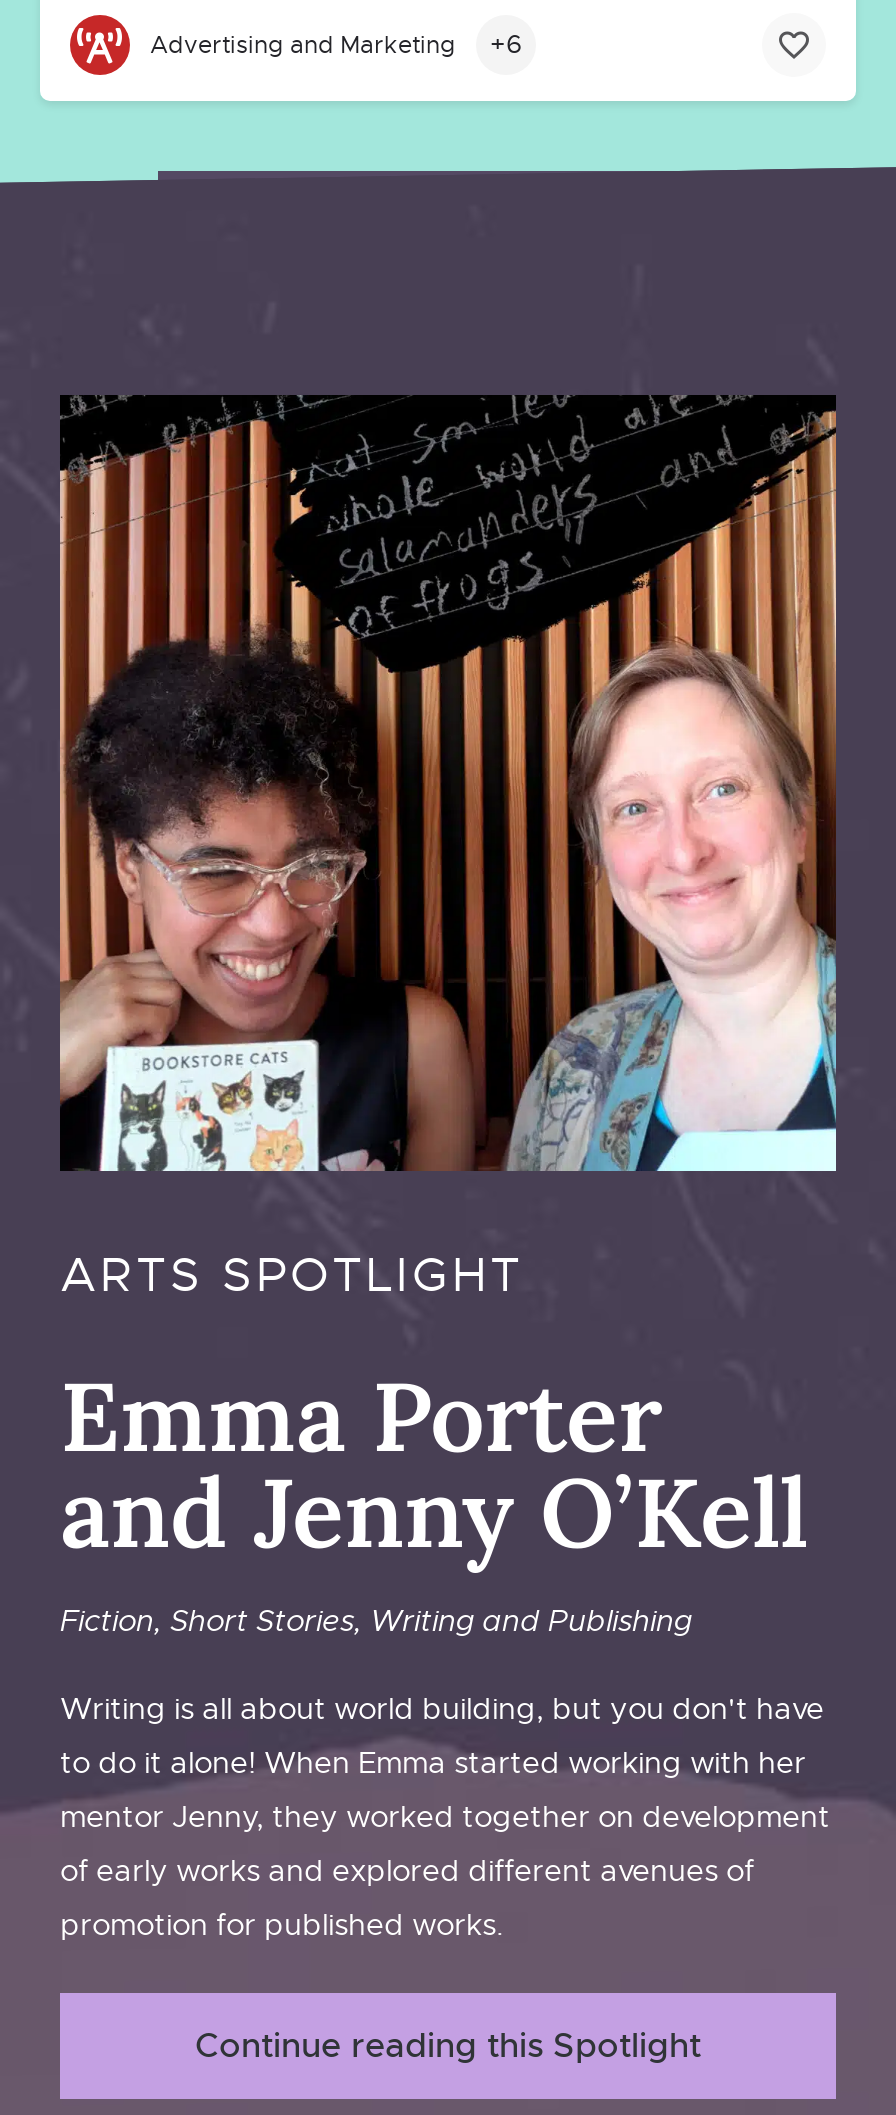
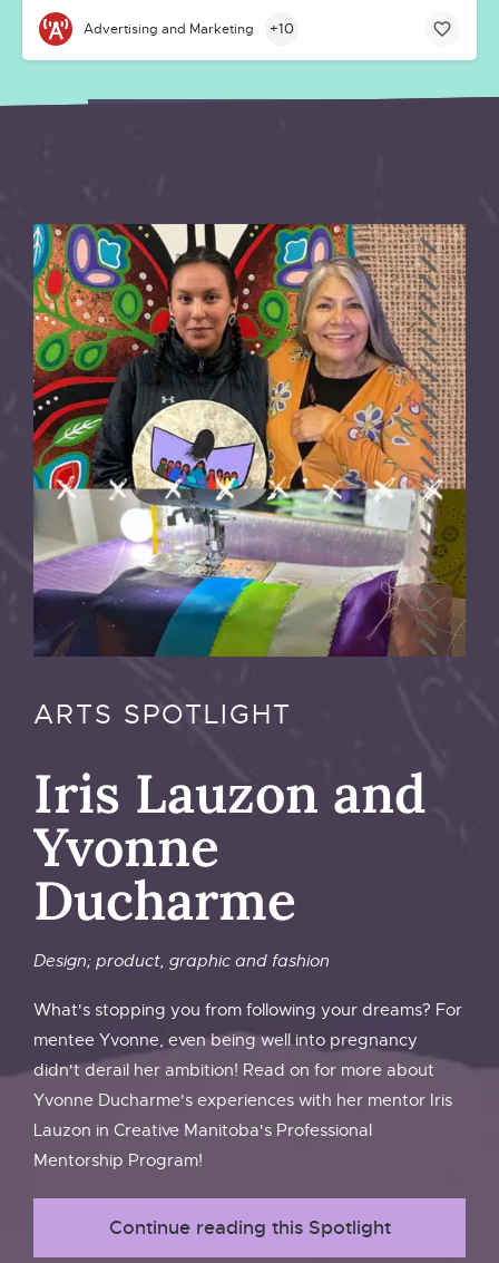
- Advertising and Marketing +6
+ Advertising and Marketing +10

- [image]
+ [image]

- Emma Porter
- and Jenny O’Kell
- Fiction, Short Stories, Writing and Publishing
- Writing is all about world building, but you don't have
- to do it alone! When Emma started working with her
- mentor Jenny, they worked together on development
- of early works and explored different avenues of
- promotion for published works.
+ Iris Lauzon and
+ Yvonne
+ Ducharme
+ Design; product, graphic and fashion
+ What's stopping you from following your dreams? For
+ mentee Yvonne, even being well into pregnancy
+ didn't derail her ambition! Read on for more about
+ Yvonne Ducharme's experiences with her mentor Iris
+ Lauzon in Creative Manitoba's Professional
+ Mentorship Program!
